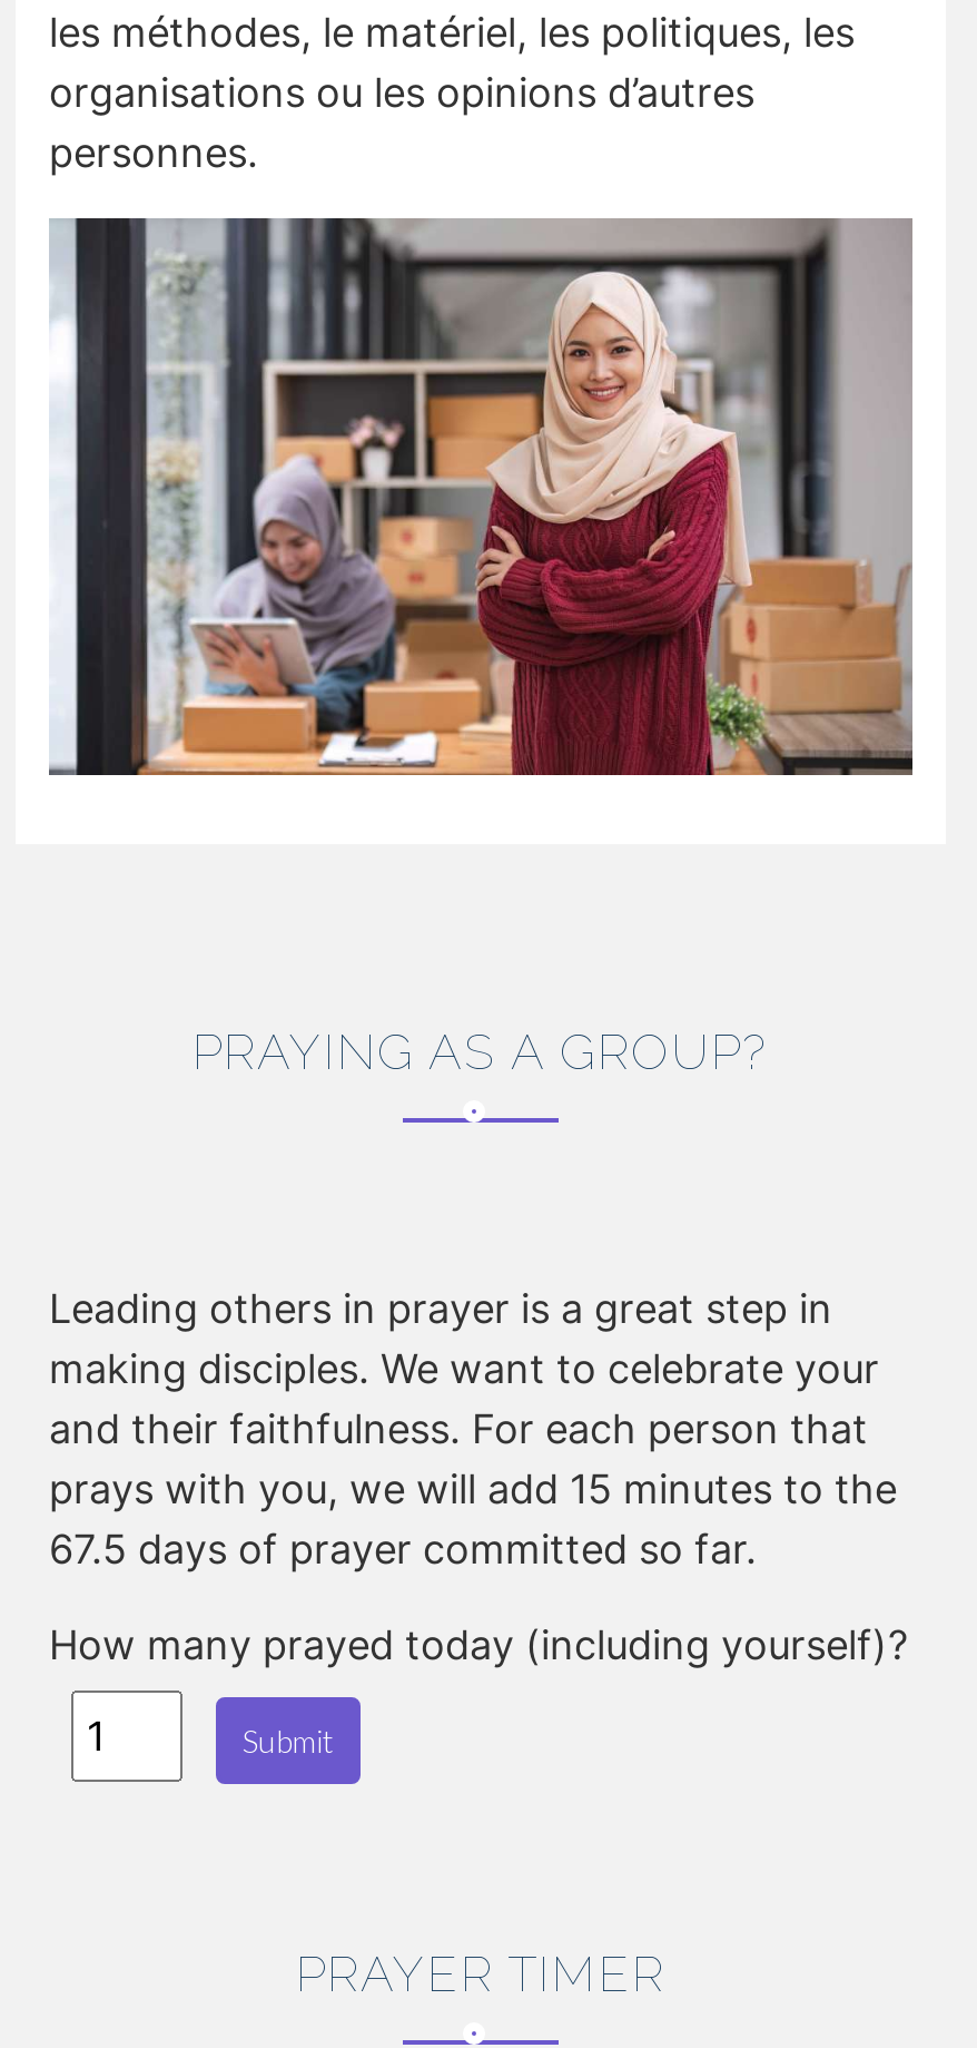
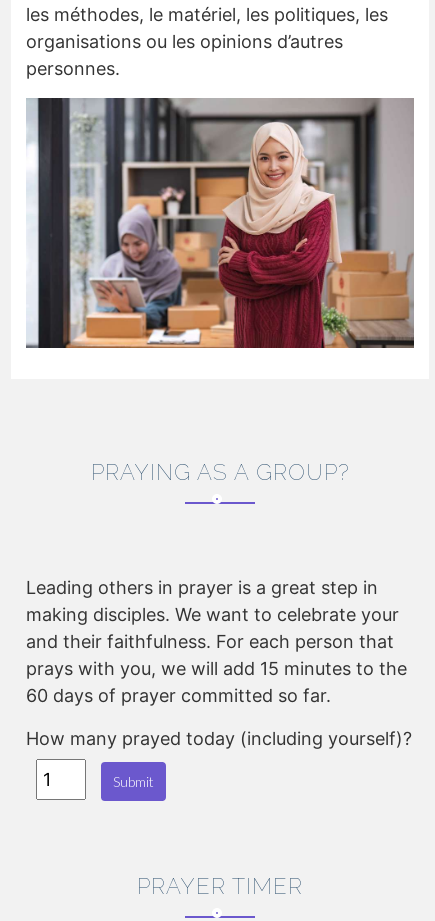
- 67.5 days of prayer committed so far.
+ 60 days of prayer committed so far.
